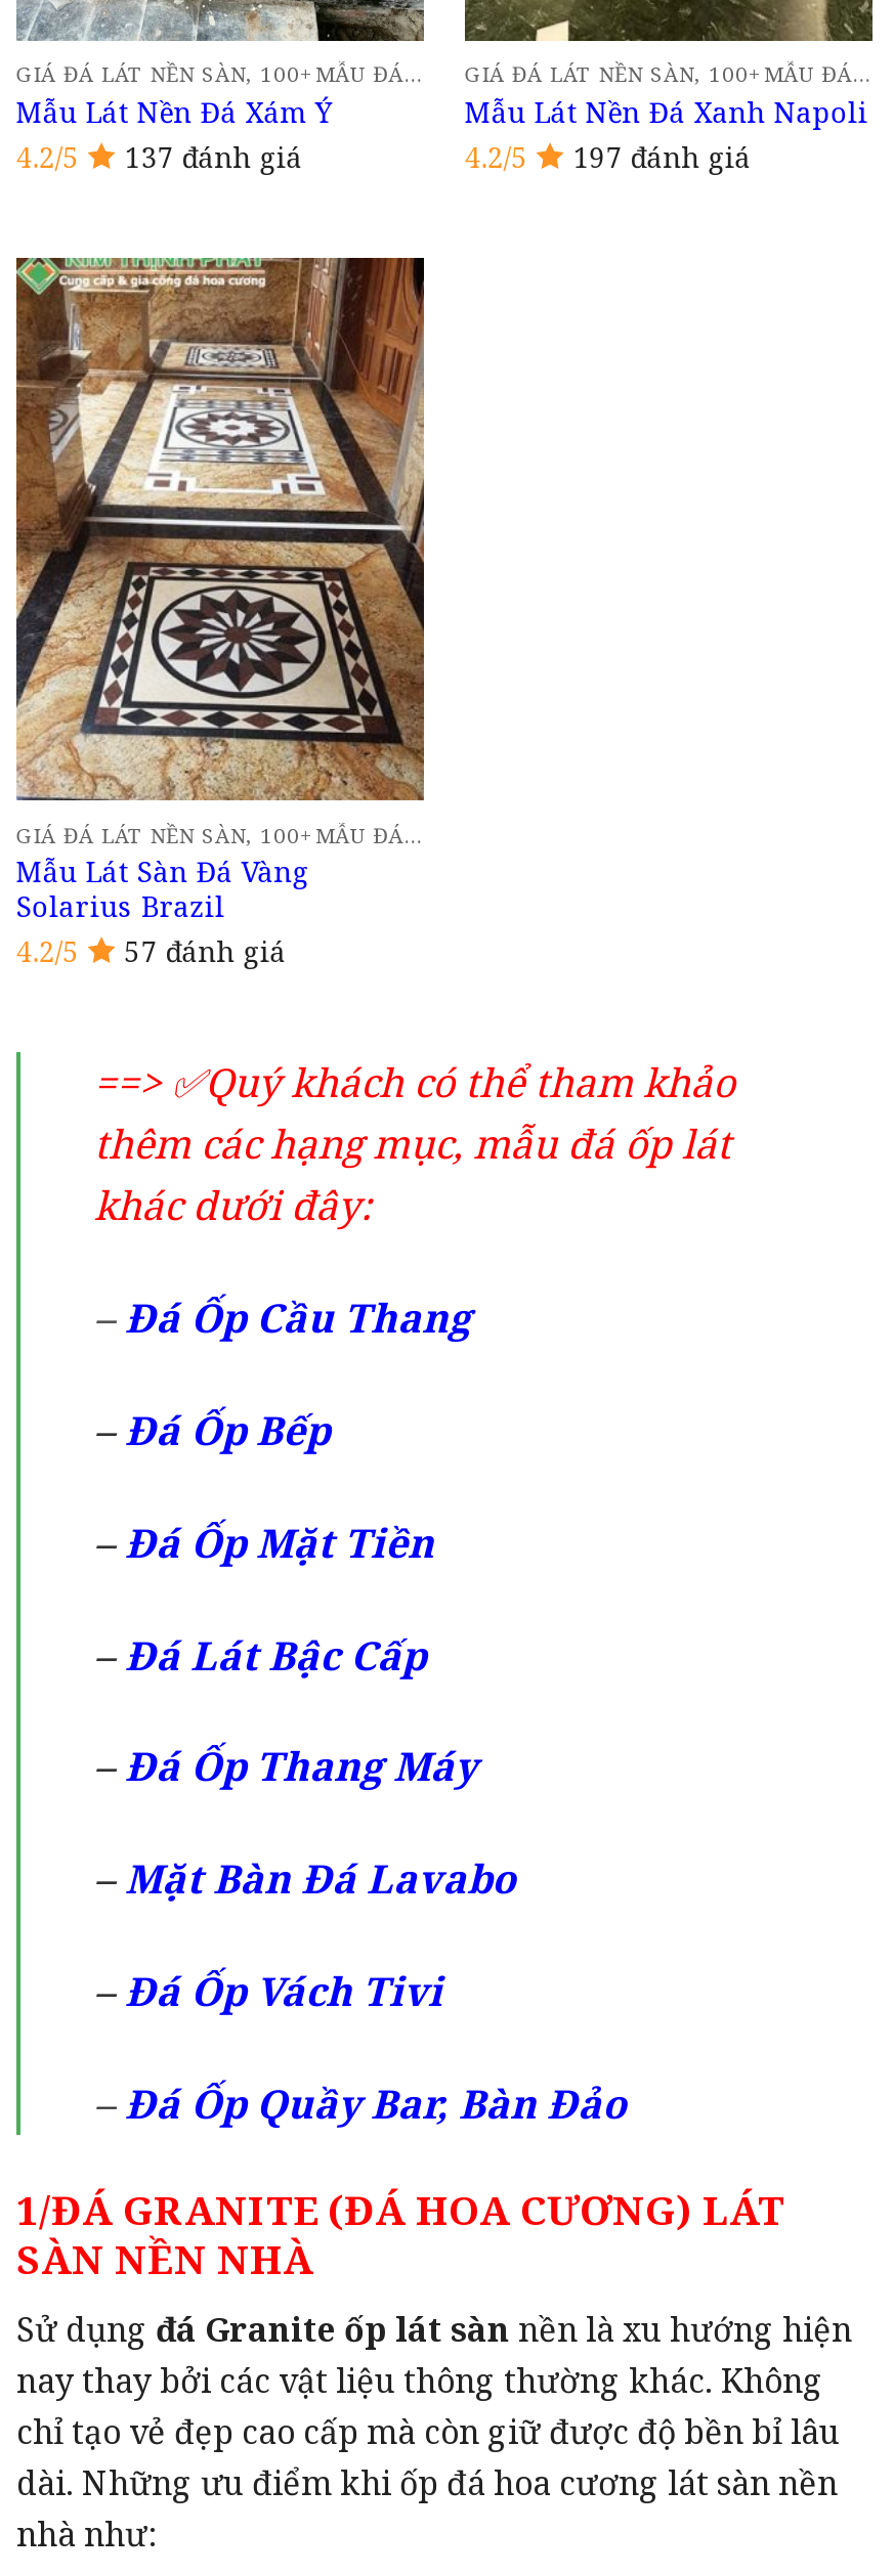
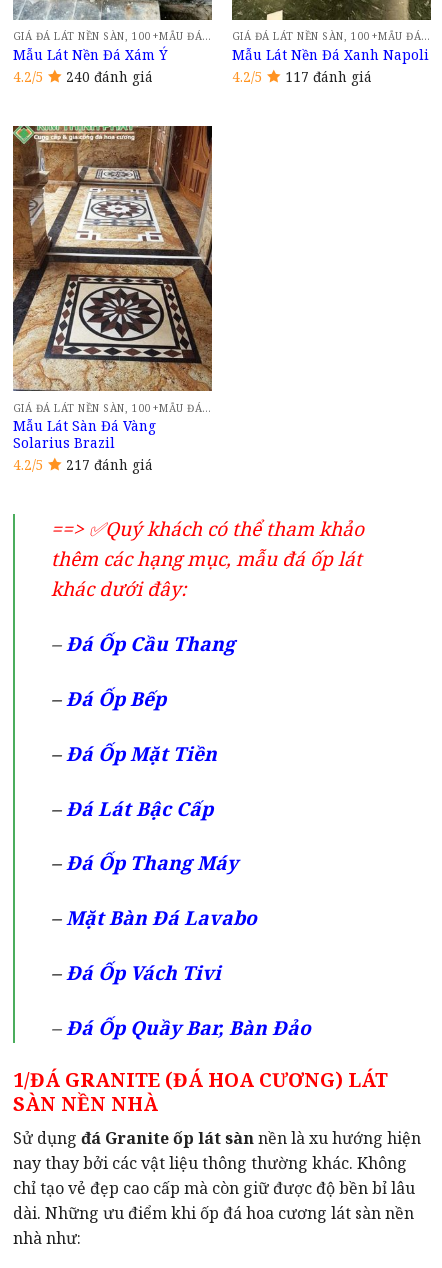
- 4.2/5 137 đánh giá
+ 4.2/5 240 đánh giá

- 4.2/5 197 đánh giá
+ 4.2/5 117 đánh giá

- 4.2/5 57 đánh giá
+ 4.2/5 217 đánh giá
